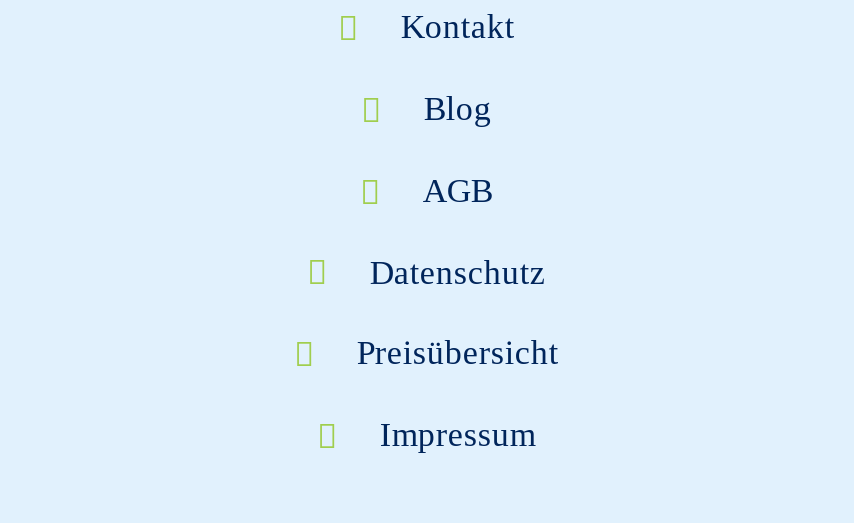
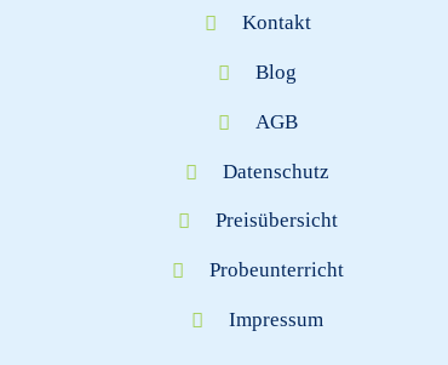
+ Probeunterricht
